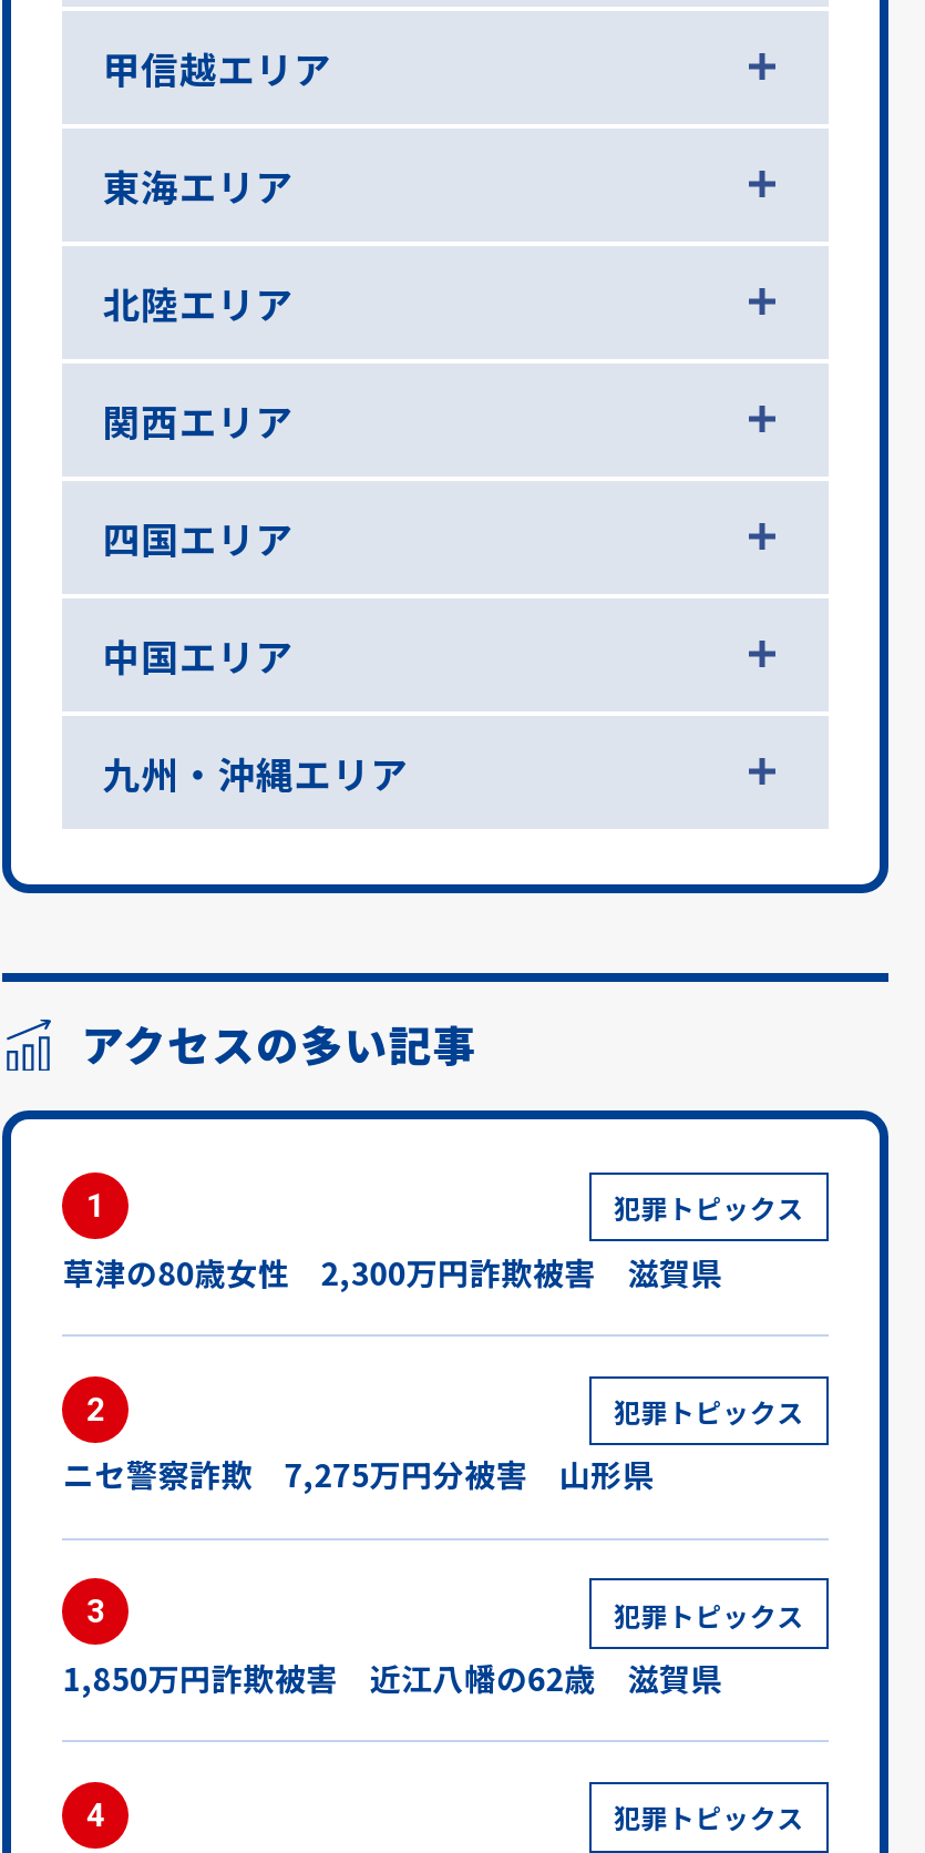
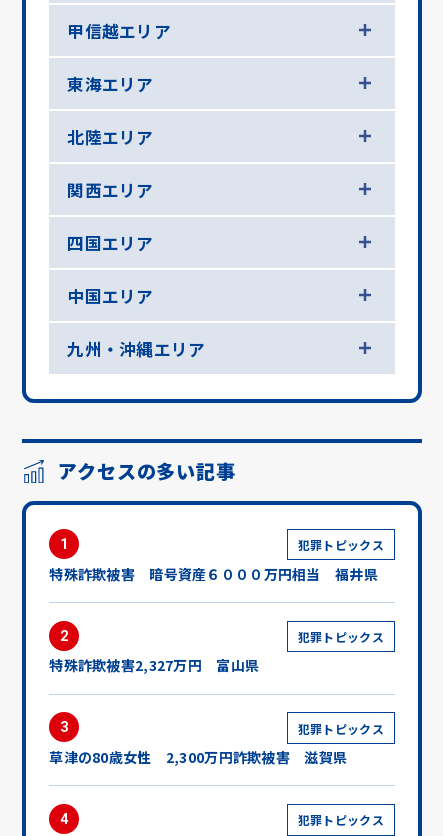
+ 特殊詐欺被害 暗号資産６０００万円相当 福井県

moved down: 草津の80歳女性 2,300万円詐欺被害 滋賀県

- ニセ警察詐欺 7,275万円分被害 山形県
+ 特殊詐欺被害2,327万円 富山県

- 1,850万円詐欺被害 近江八幡の62歳 滋賀県
